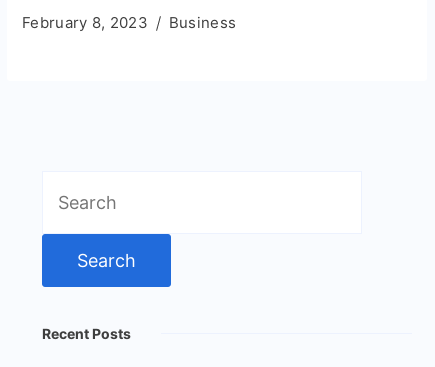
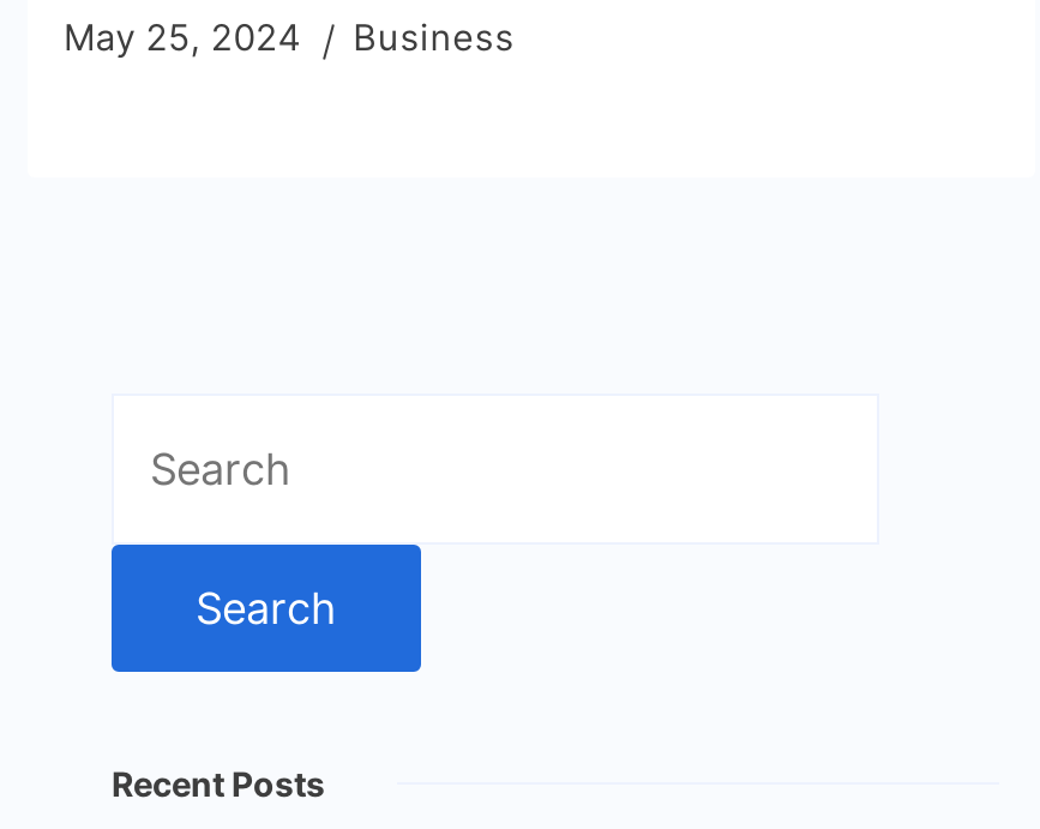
- February 8, 2023 Business
+ May 25, 2024 Business
